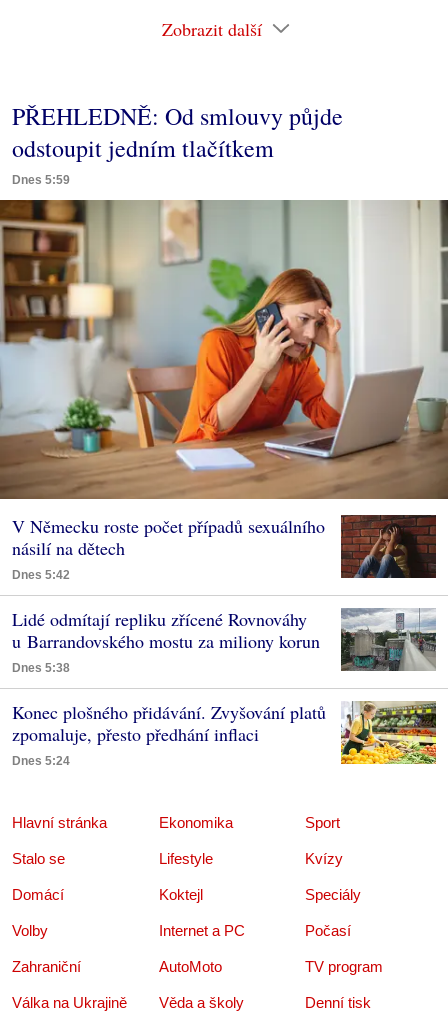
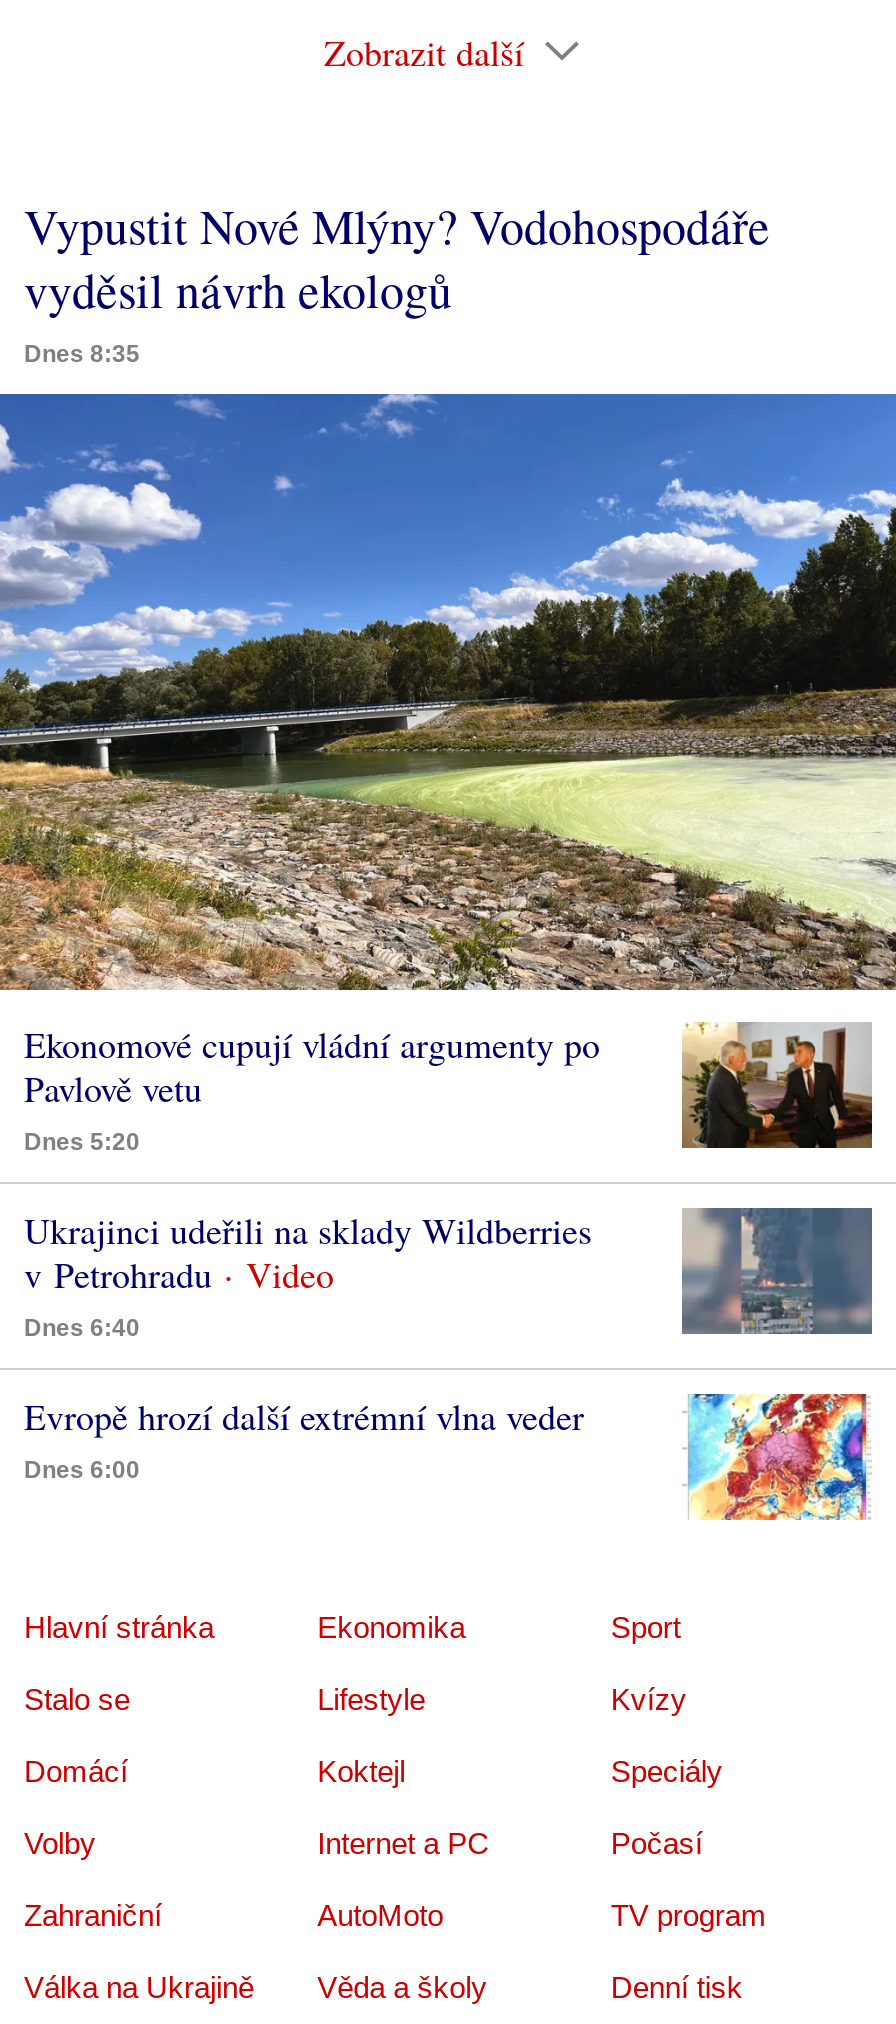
- PŘEHLEDNĚ: Od smlouvy půjde
- odstoupit jedním tlačítkem
- Dnes 5:59
+ Vypustit Nové Mlýny? Vodohospodáře
+ vyděsil návrh ekologů
+ Dnes 8:35

- [image]
- V Německu roste počet případů sexuálního
- násilí na dětech
- Dnes 5:42
+ [image]
+ Ekonomové cupují vládní argumenty po
+ Pavlově vetu
+ Dnes 5:20

- [image]
+ [image]

- Lidé odmítají repliku zřícené Rovnováhy
- u Barrandovského mostu za miliony korun
- Dnes 5:38
+ Ukrajinci udeřili na sklady Wildberries
+ v Petrohradu
+ Dnes 6:40

- [image]
+ [image]

- Konec plošného přidávání. Zvyšování platů
- zpomaluje, přesto předhání inflaci
- Dnes 5:24
+ Evropě hrozí další extrémní vlna veder
+ Dnes 6:00

- [image]
+ [image]
